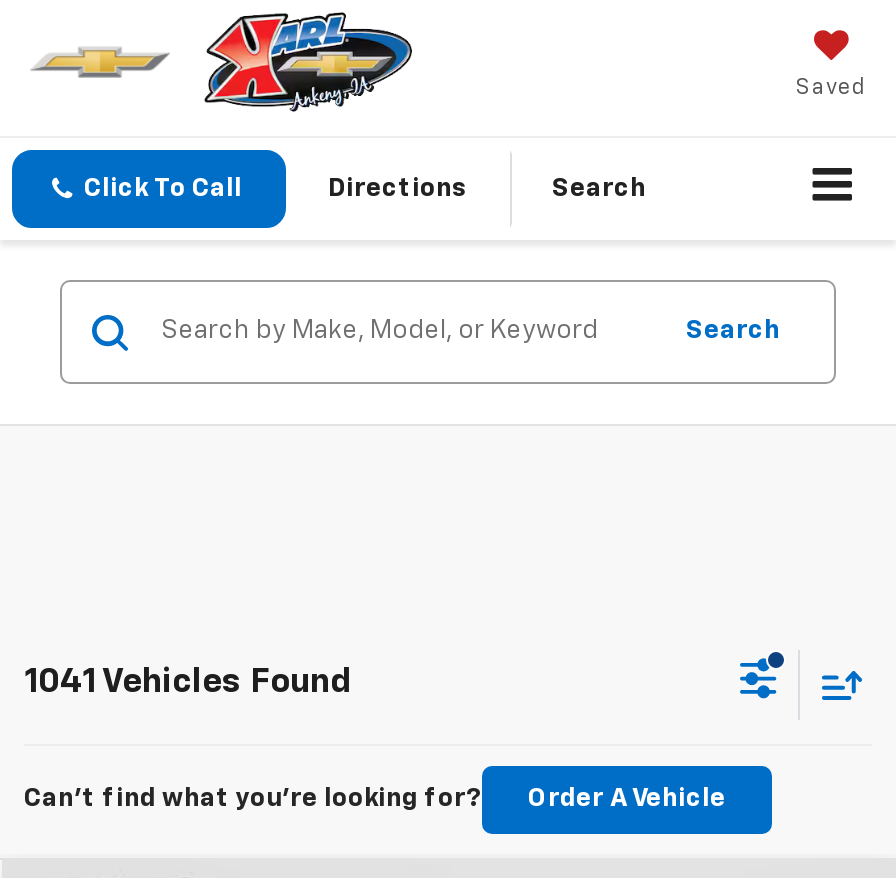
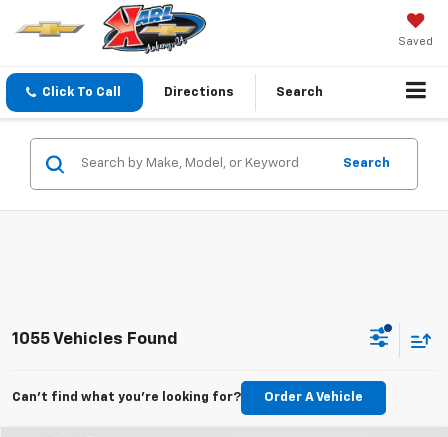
- 1041 Vehicles Found
+ 1055 Vehicles Found
